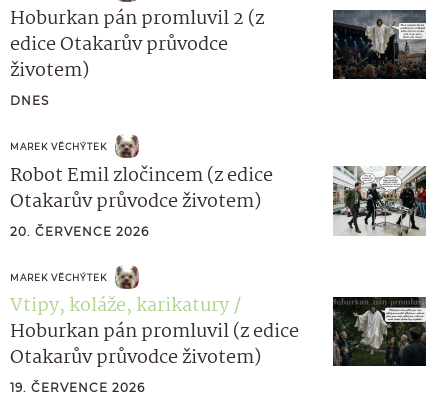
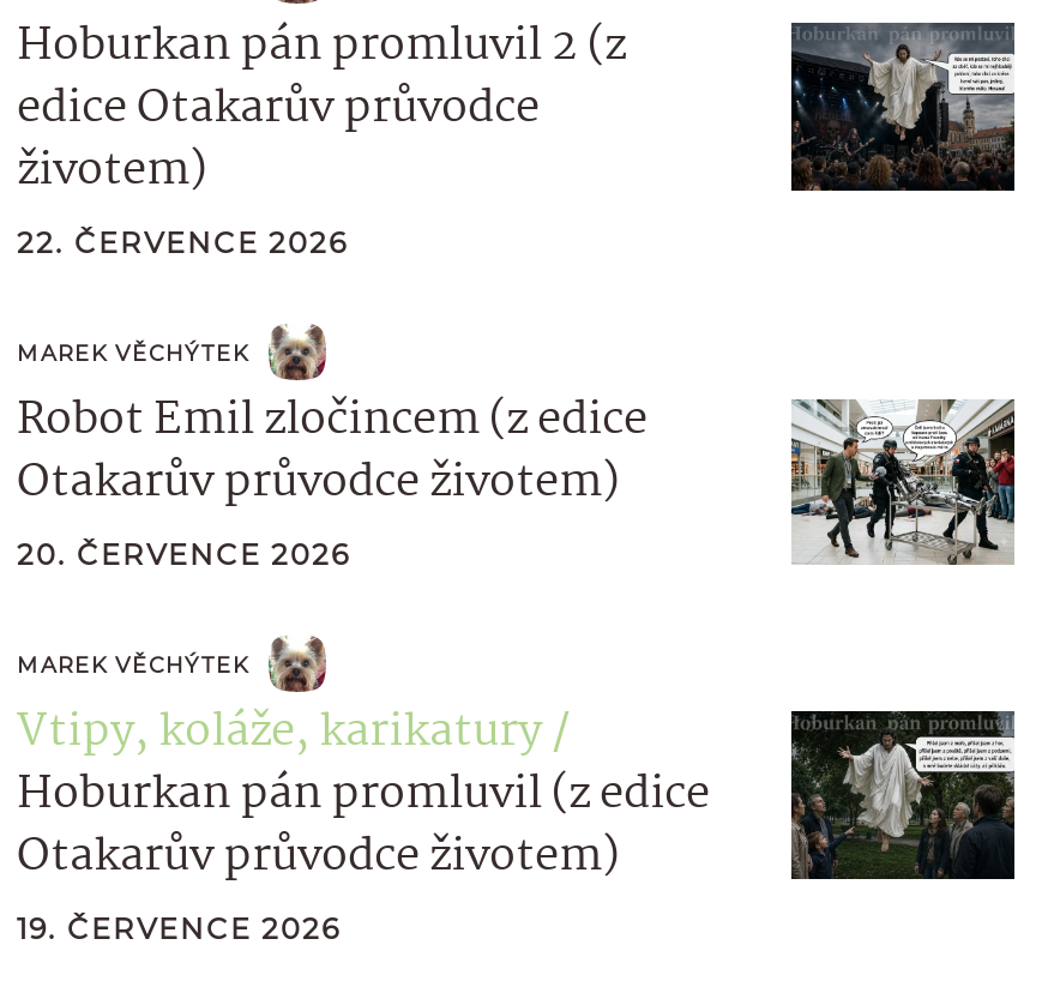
- DNES
+ 22. ČERVENCE 2026
